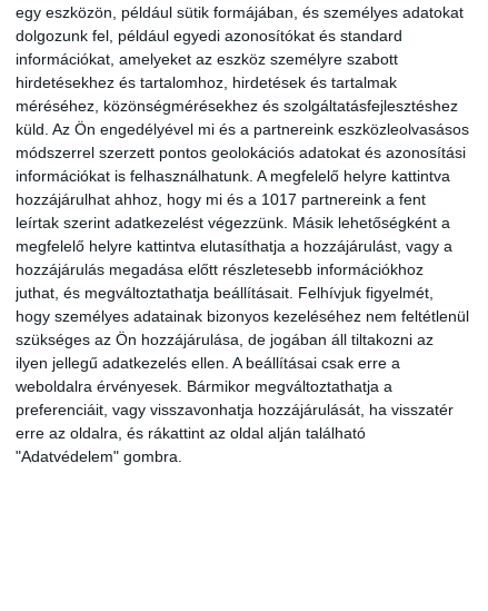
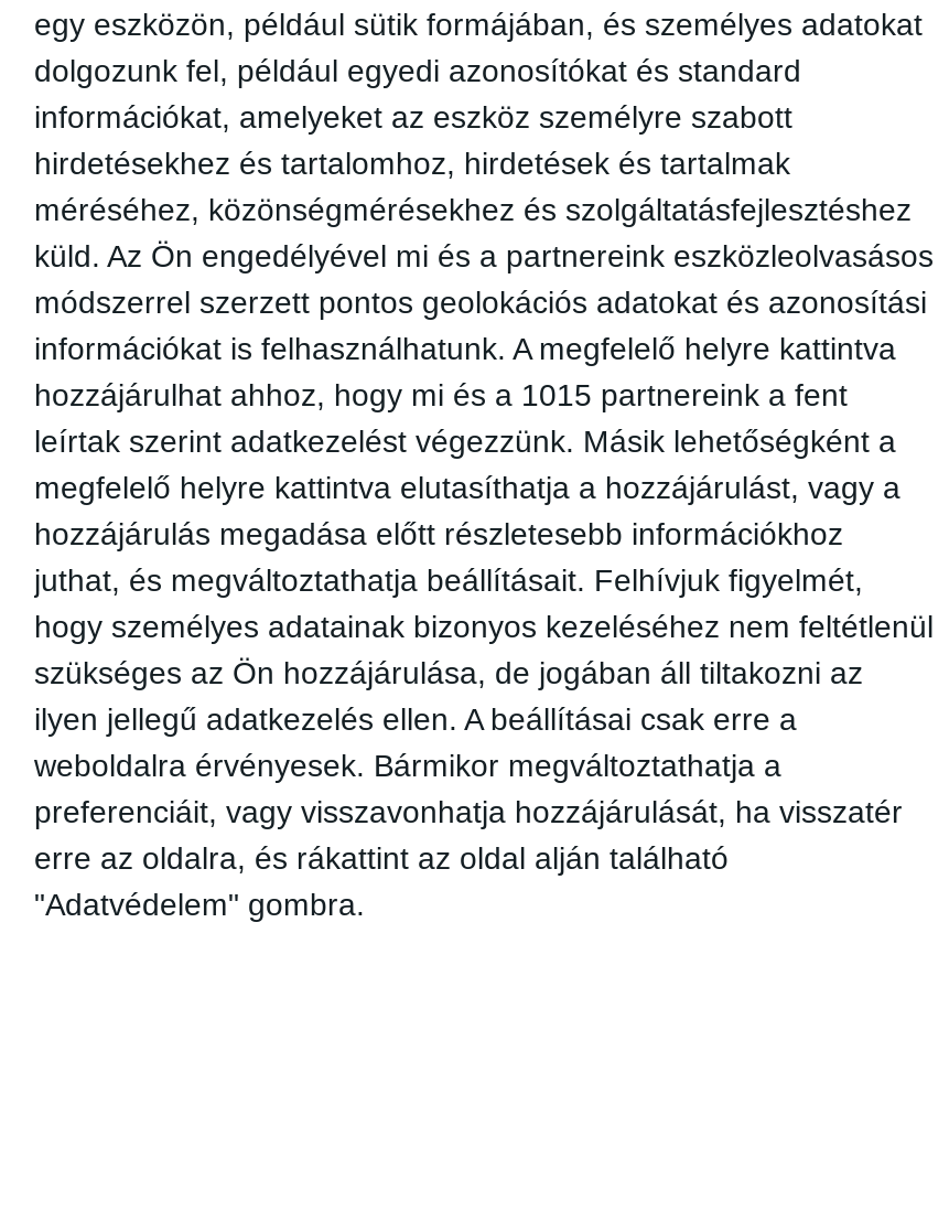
- hozzájárulhat ahhoz, hogy mi és a 1017 partnereink a fent
+ hozzájárulhat ahhoz, hogy mi és a 1015 partnereink a fent
